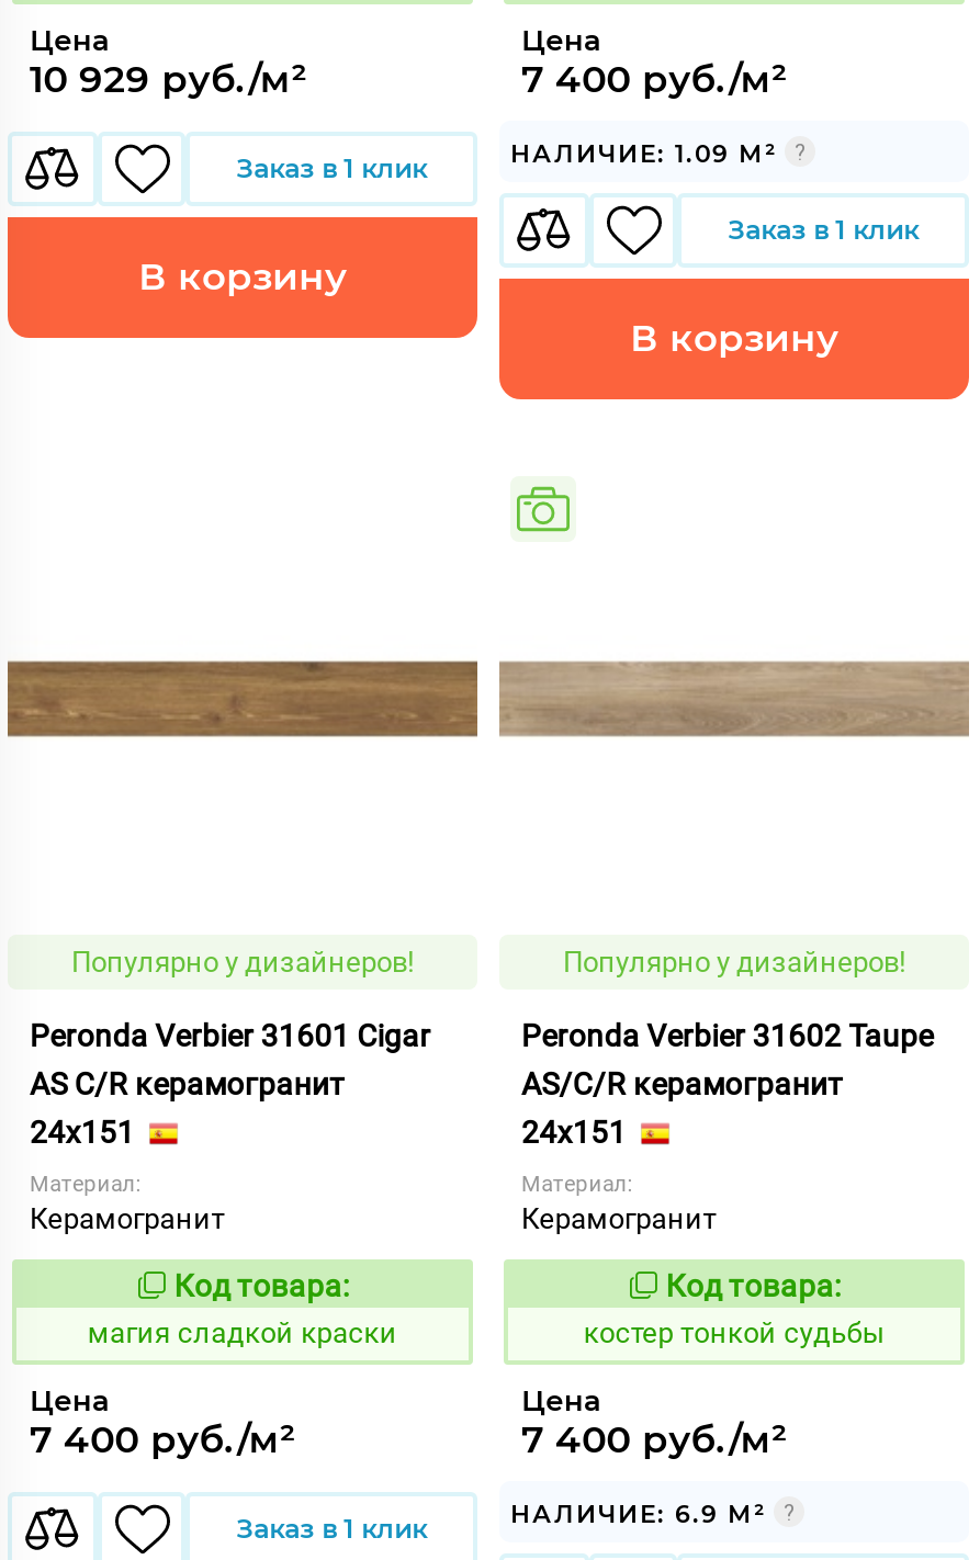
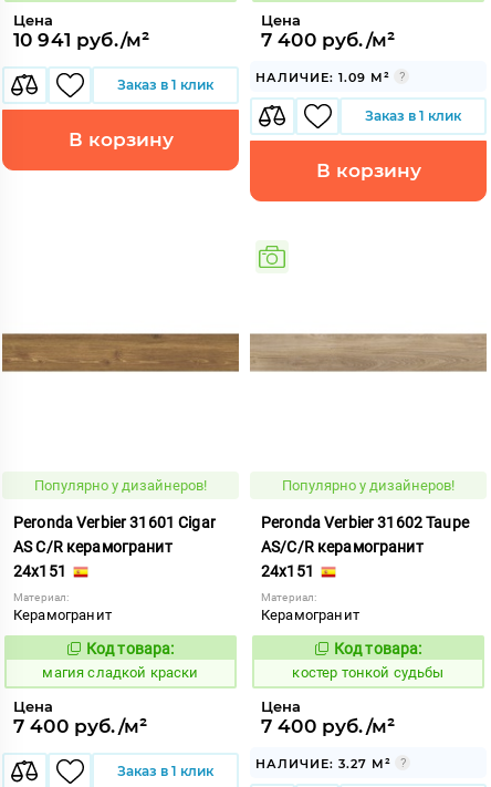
- 10 929 руб./м²
+ 10 941 руб./м²

- НАЛИЧИЕ: 6.9 М²
+ НАЛИЧИЕ: 3.27 М²
